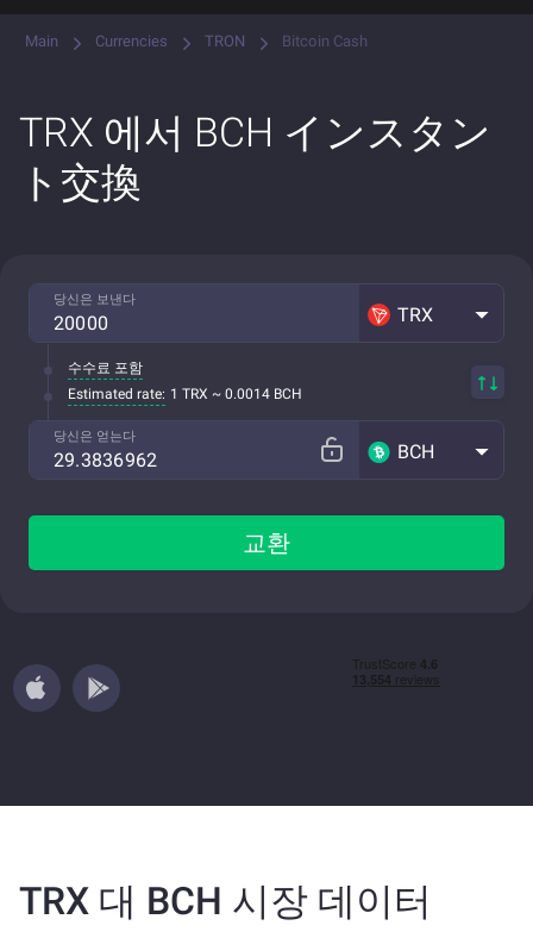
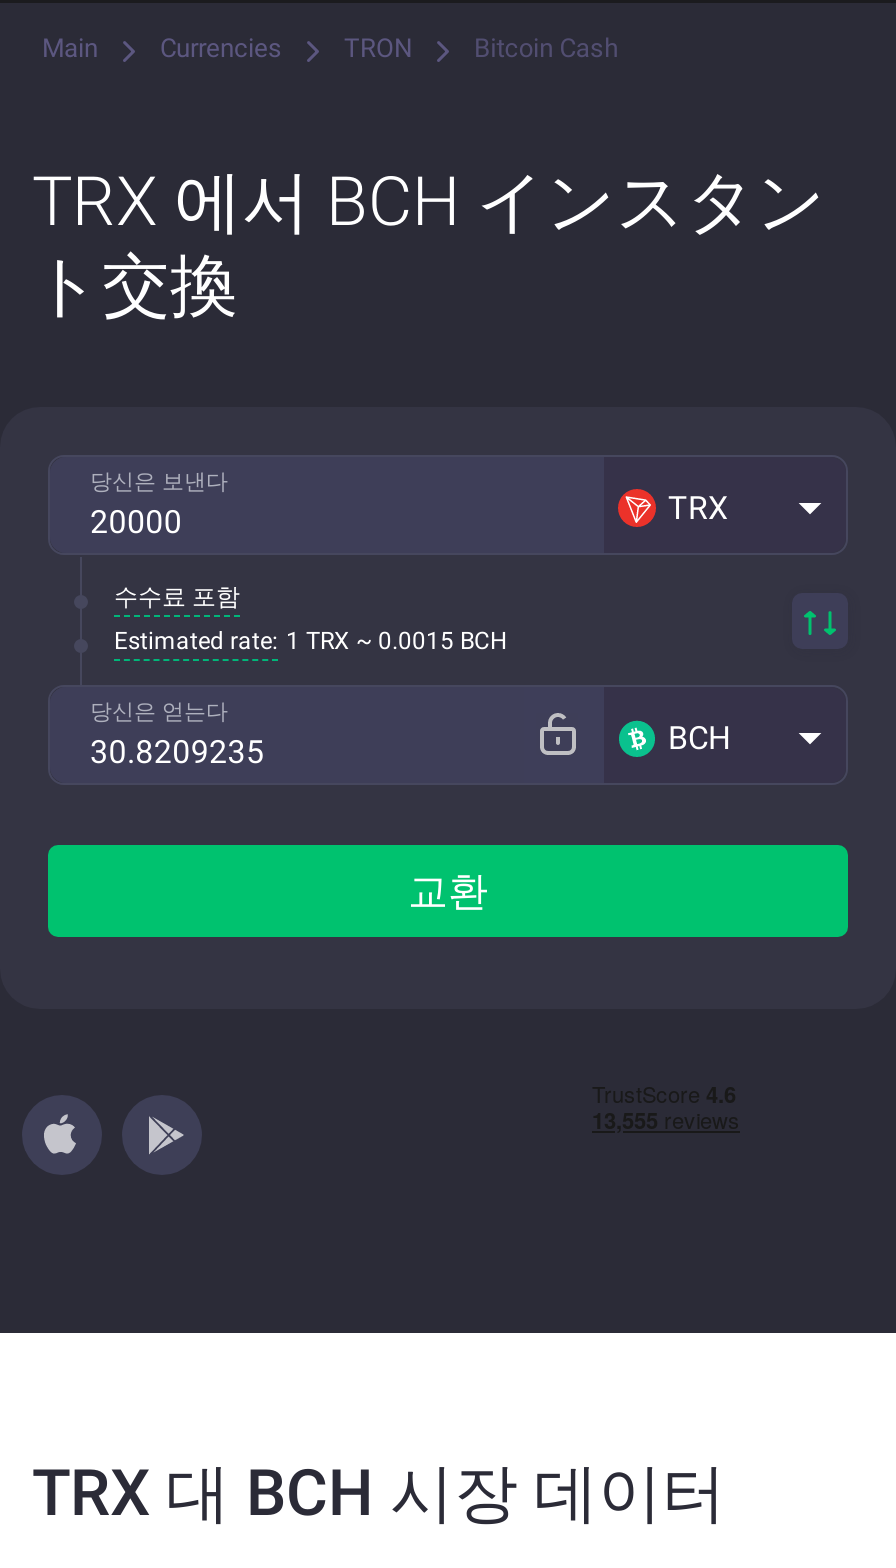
- Estimated rate: 1 TRX ~ 0.0014 BCH
+ Estimated rate: 1 TRX ~ 0.0015 BCH
